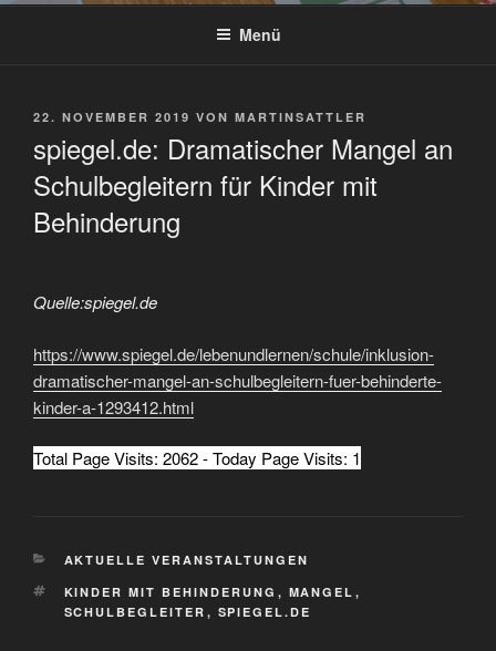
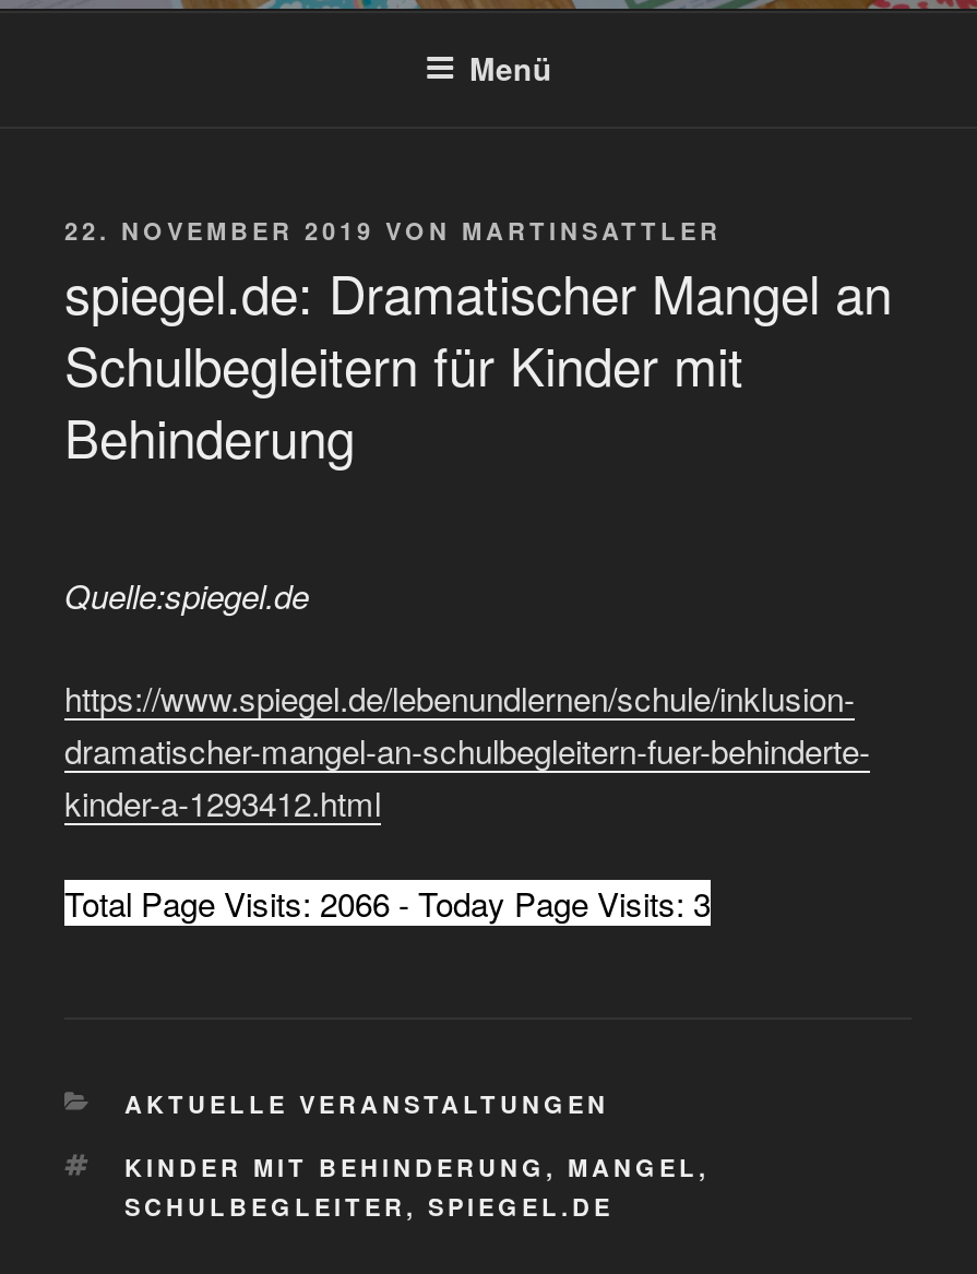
- Total Page Visits: 2062 - Today Page Visits: 1
+ Total Page Visits: 2066 - Today Page Visits: 3
